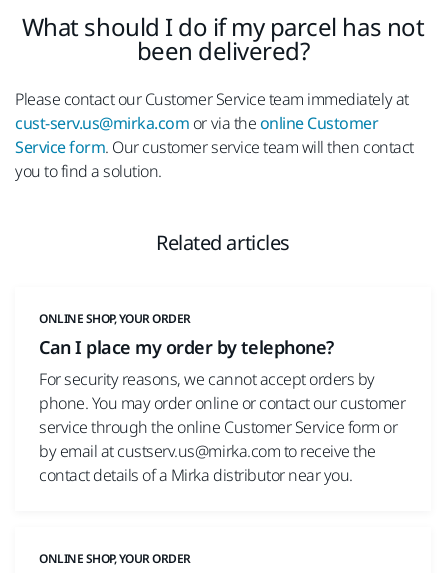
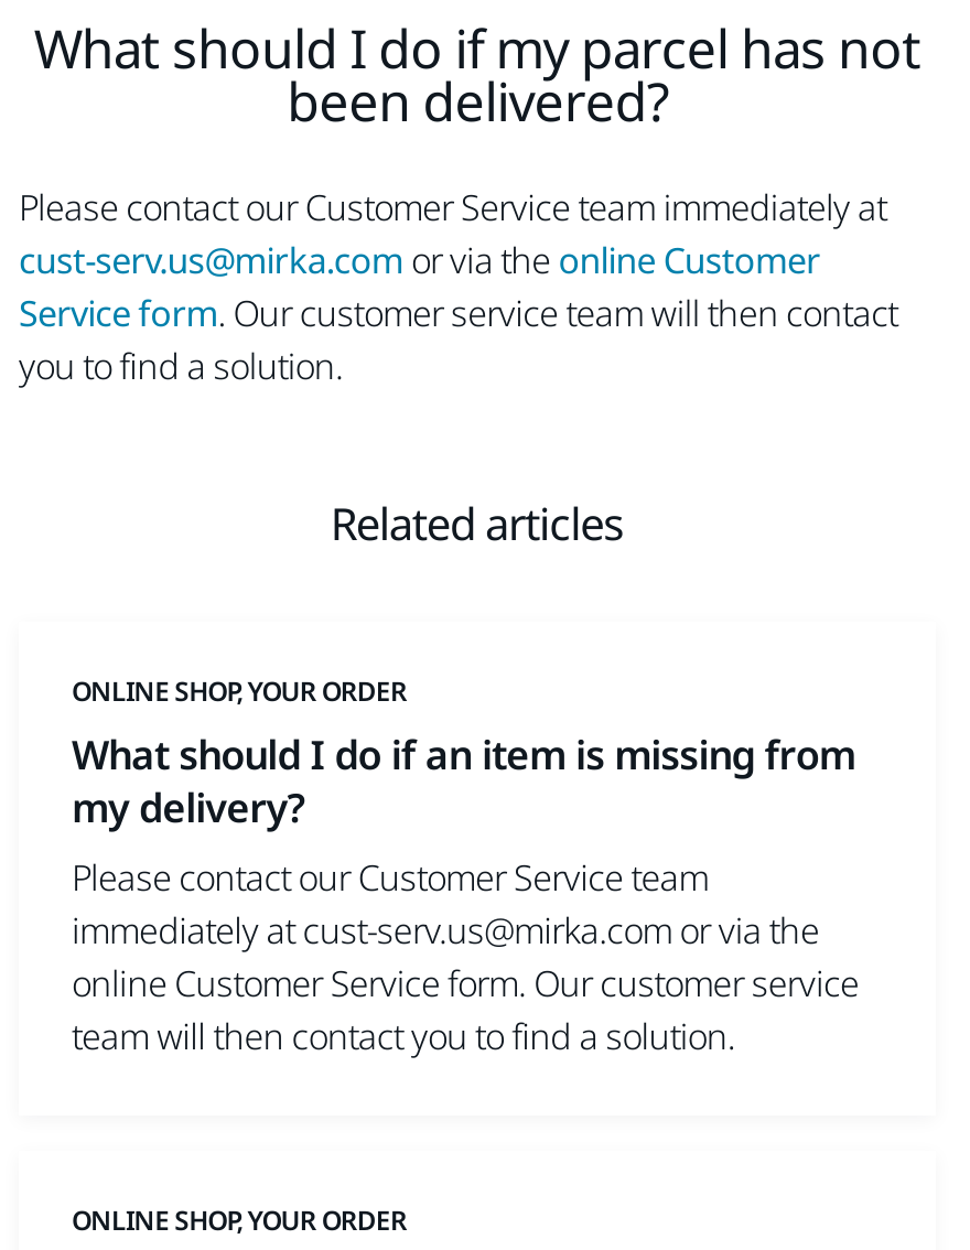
- Can I place my order by telephone?
- For security reasons, we cannot accept orders by
- phone. You may order online or contact our customer
- service through the online Customer Service form or
- by email at custserv.us@mirka.com to receive the
- contact details of a Mirka distributor near you.
+ What should I do if an item is missing from
+ my delivery?
+ Please contact our Customer Service team
+ immediately at cust-serv.us@mirka.com or via the
+ online Customer Service form. Our customer service
+ team will then contact you to find a solution.
